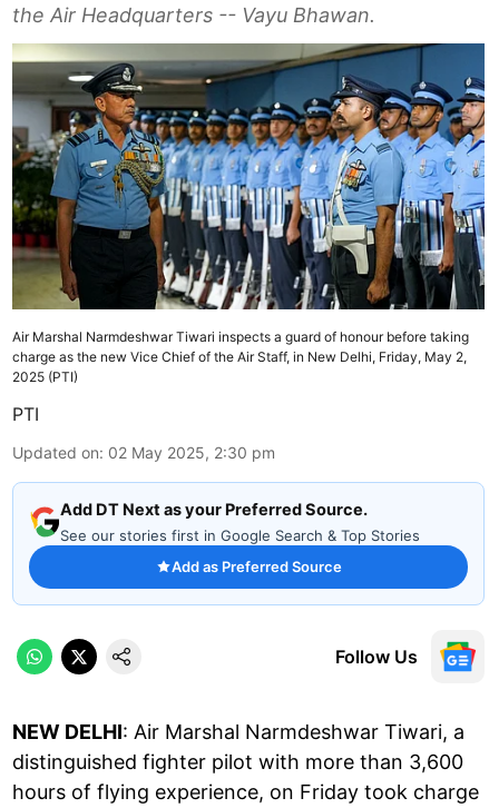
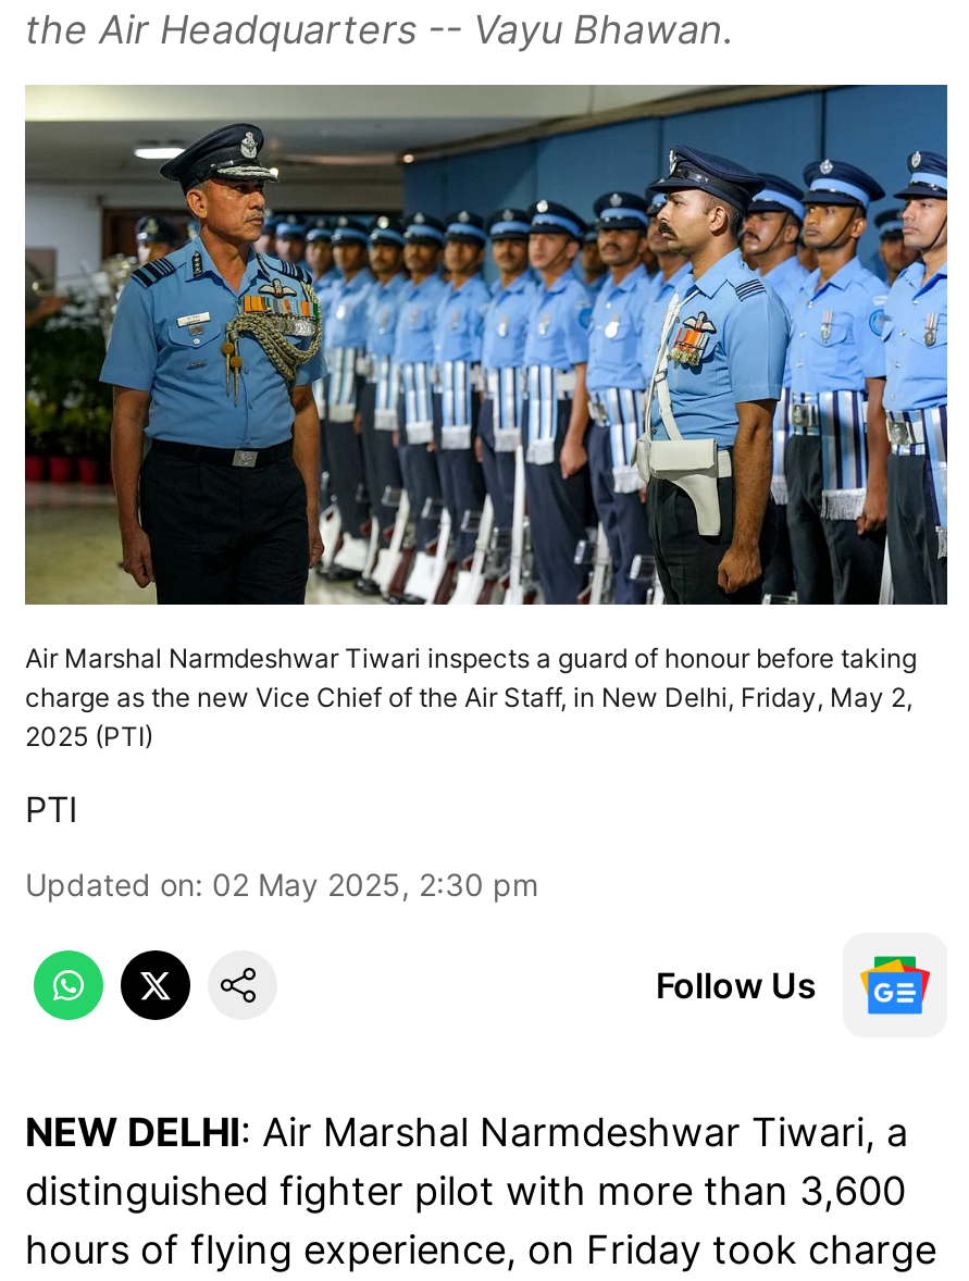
- [image]
- Add DT Next as your Preferred Source.
- See our stories first in Google Search & Top Stories
- Add as Preferred Source
